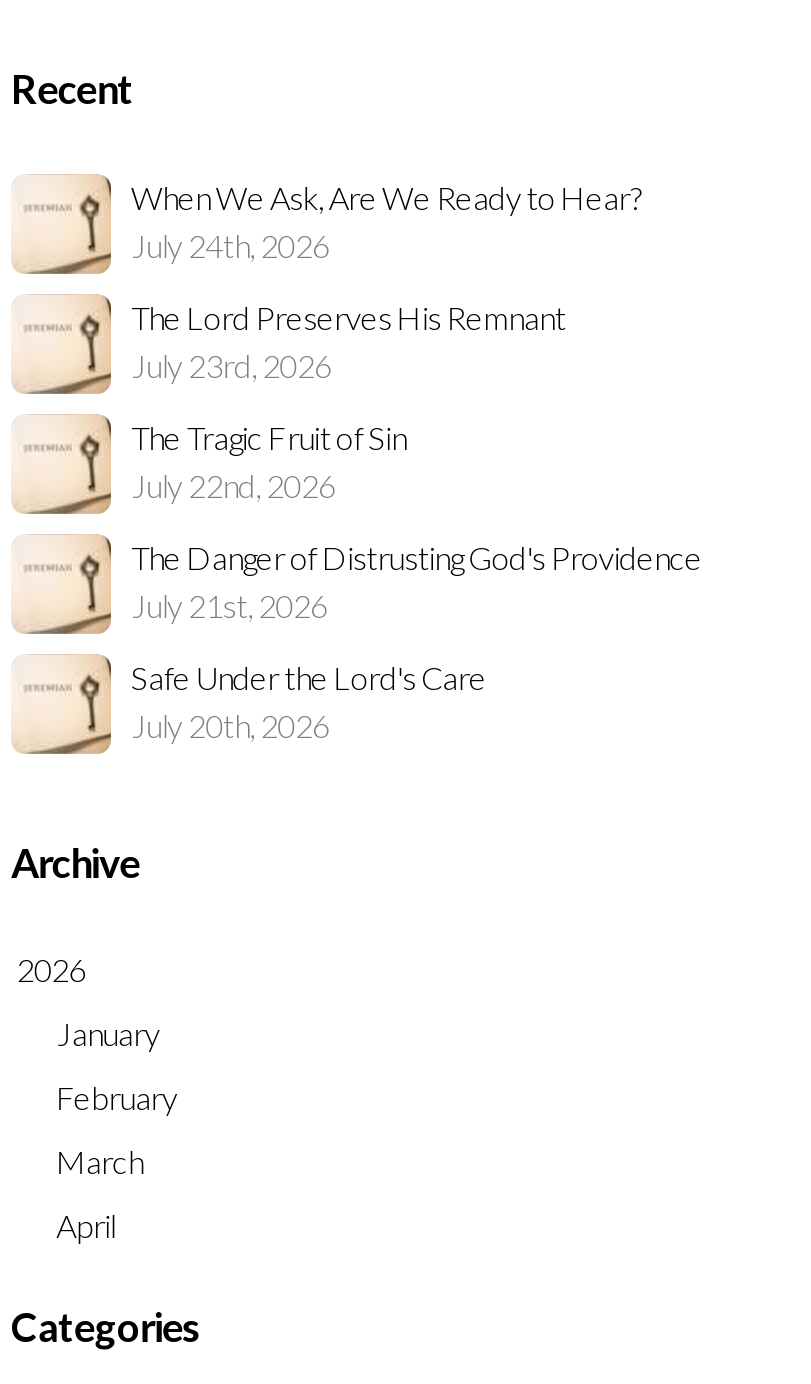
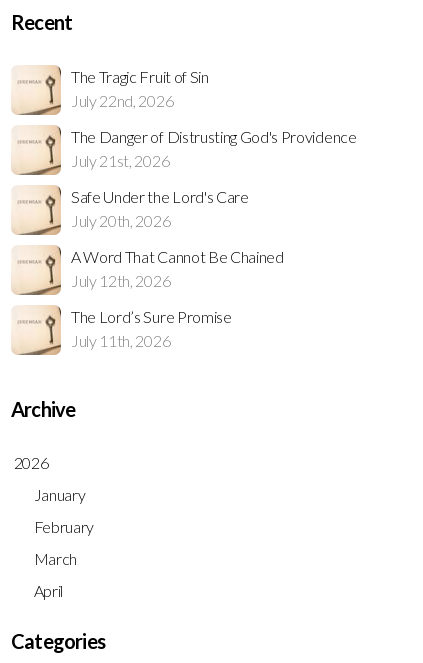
- When We Ask, Are We Ready to Hear?
- July 24th, 2026
- The Lord Preserves His Remnant
- July 23rd, 2026

moved up: [image] | The Tragic Fruit of Sin | July 22nd, 2026 | The Danger of Distrusting God's Providence | July 21st, 2026 | Safe Under the Lord's Care | July 20th, 2026

+ A Word That Cannot Be Chained
+ July 12th, 2026
+ The Lord’s Sure Promise
+ July 11th, 2026
